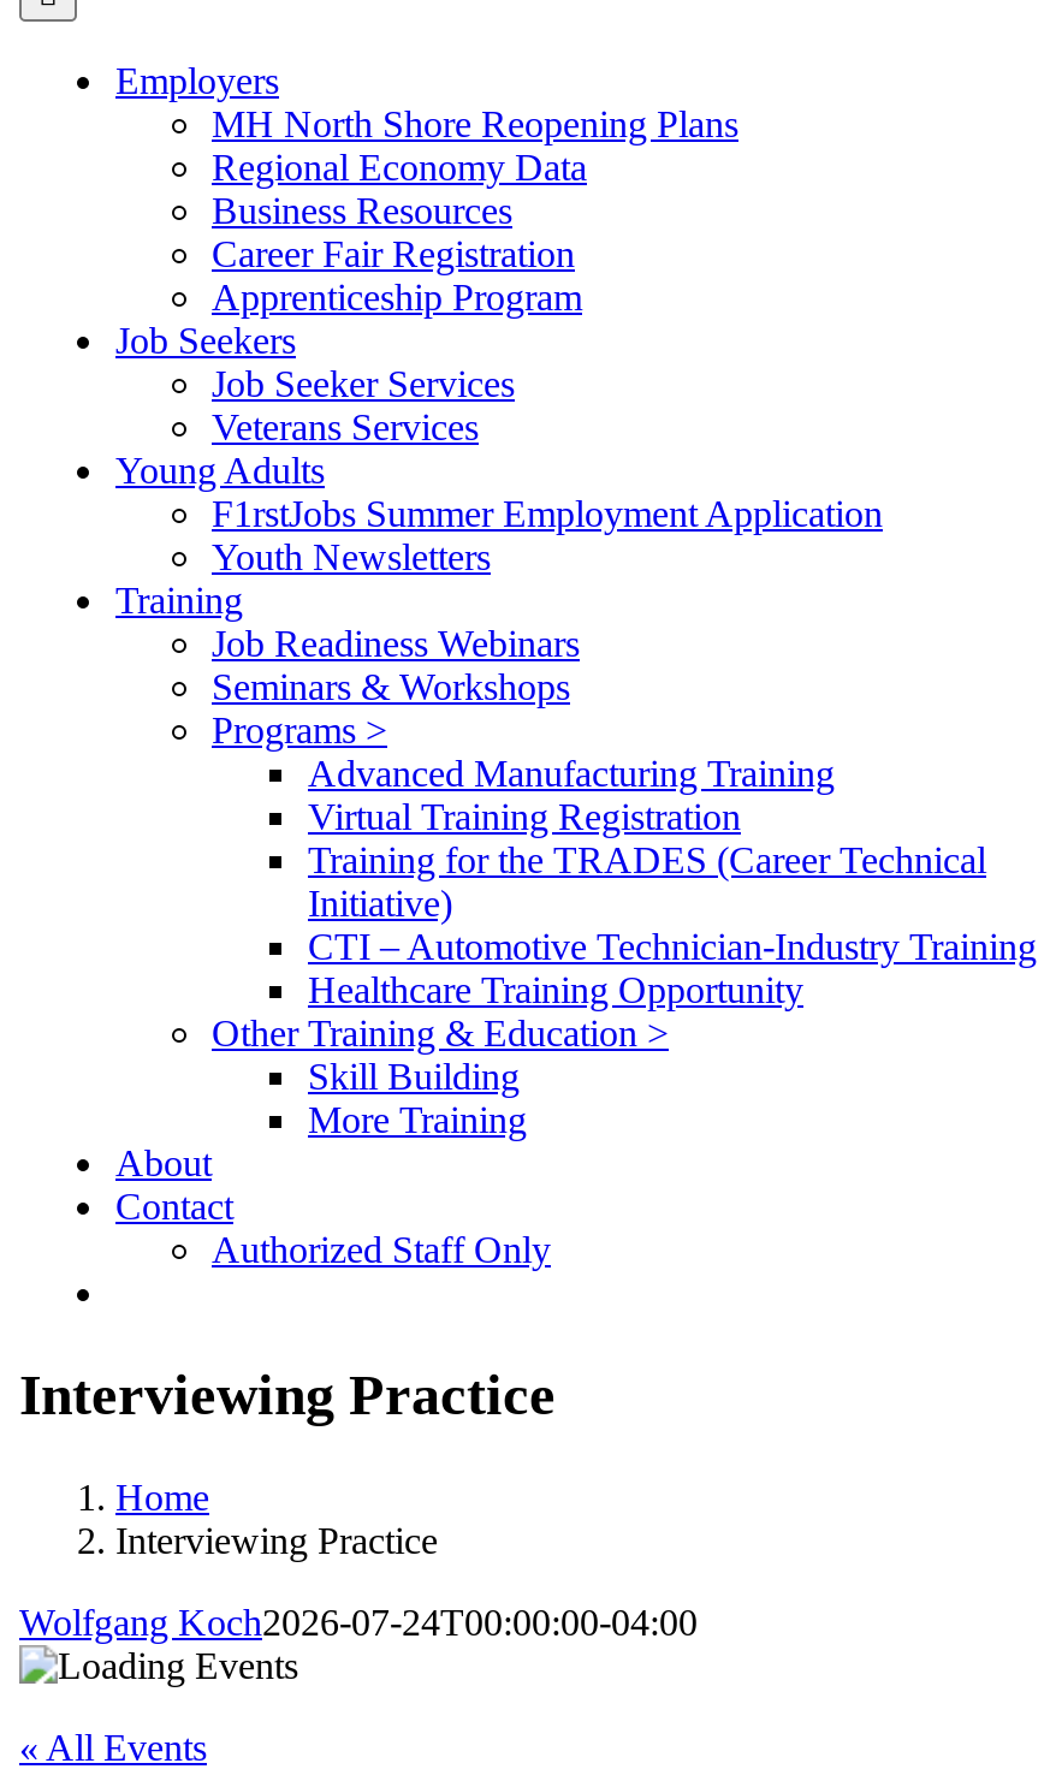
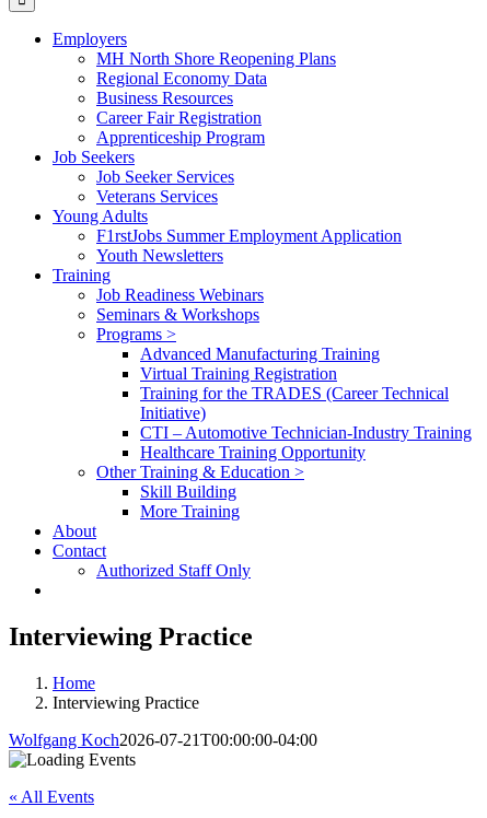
- Wolfgang Koch2026-07-24T00:00:00-04:00
+ Wolfgang Koch2026-07-21T00:00:00-04:00
